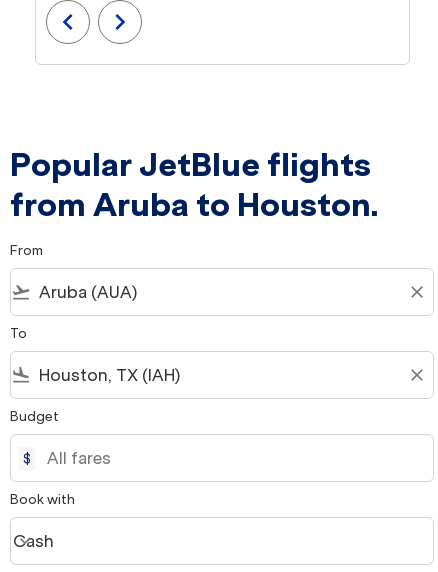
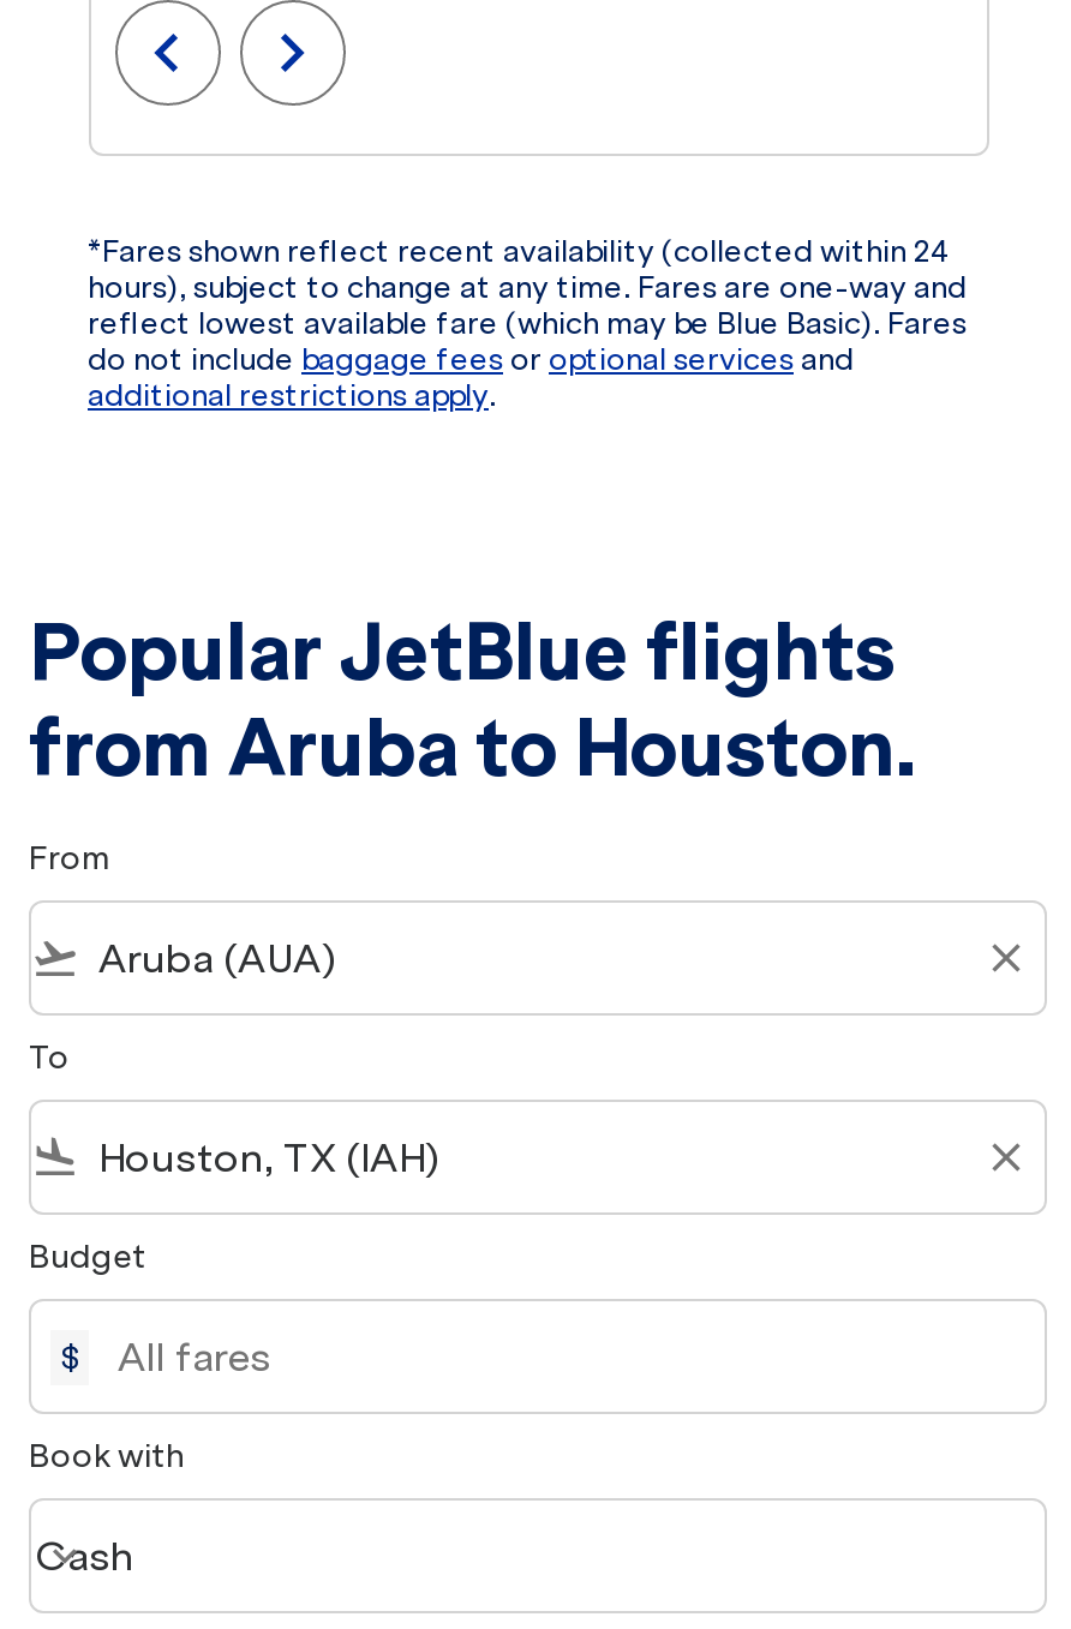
+ *Fares shown reflect recent availability (collected within 24
+ hours), subject to change at any time. Fares are one-way and
+ reflect lowest available fare (which may be Blue Basic). Fares
+ do not include baggage fees or optional services and
+ additional restrictions apply.
